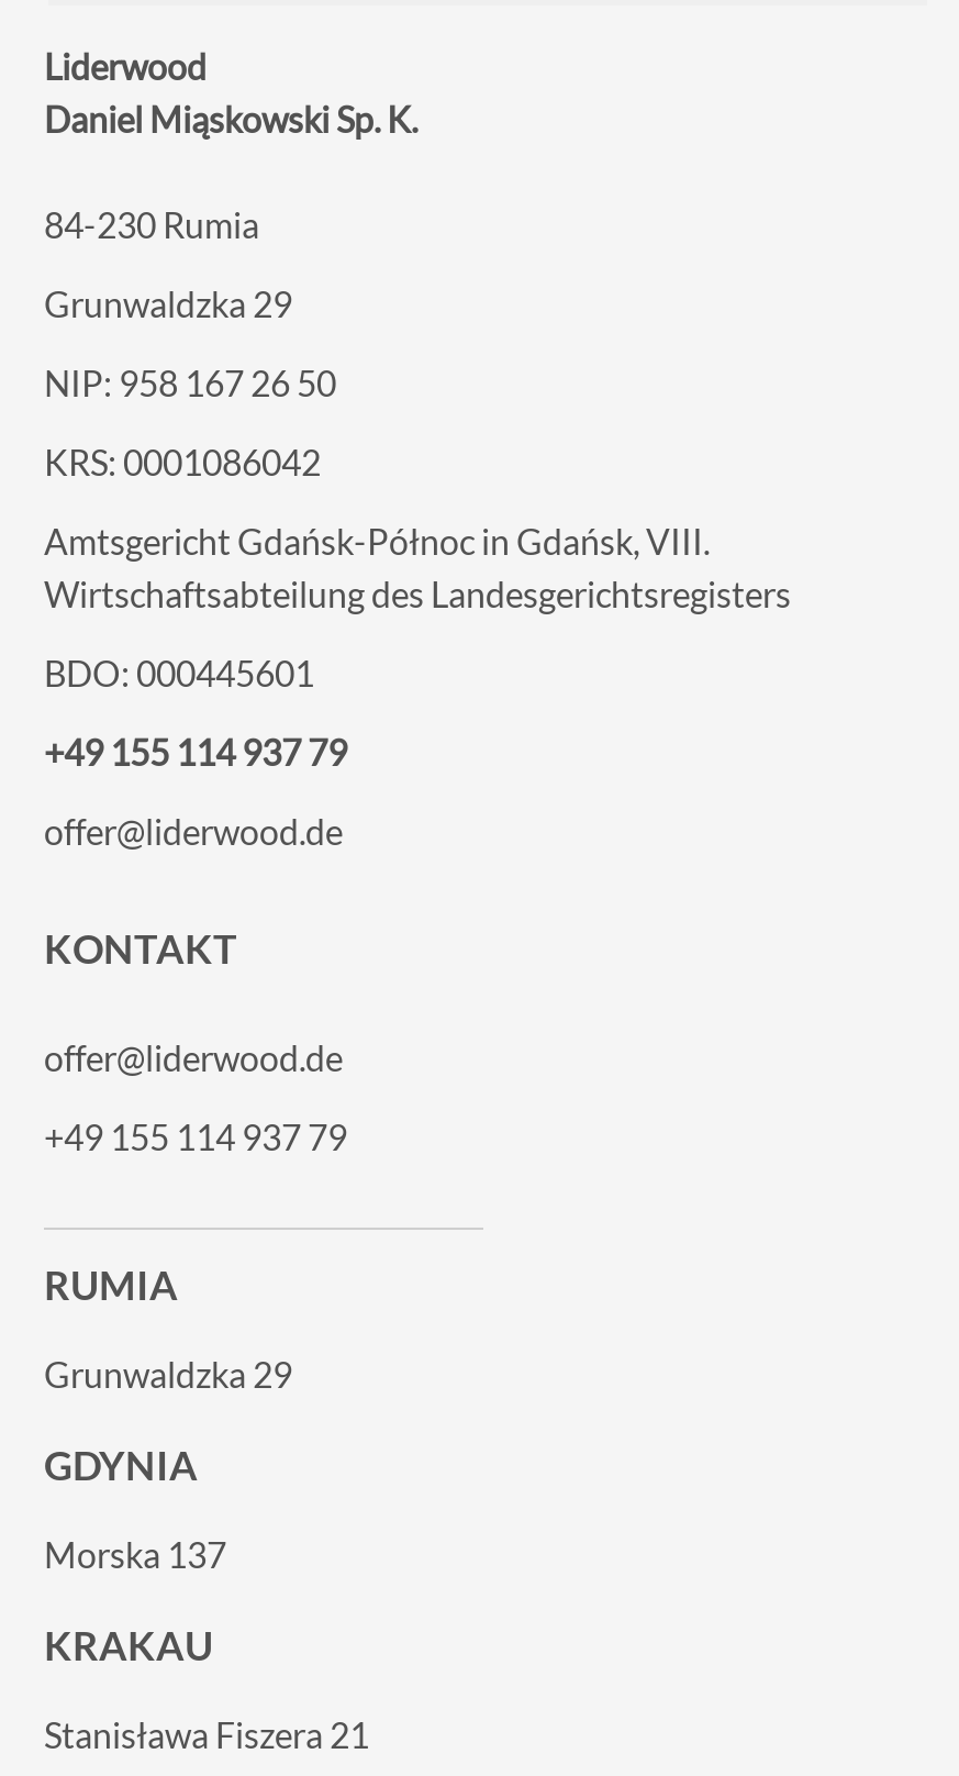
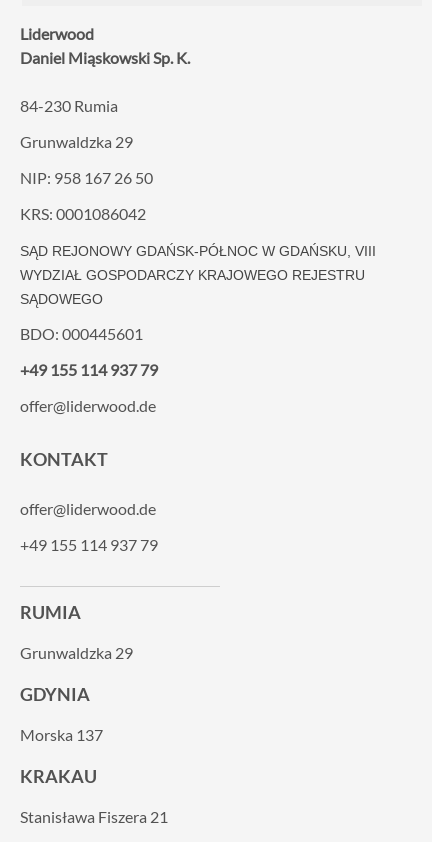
- Amtsgericht Gdańsk-Północ in Gdańsk, VIII.
- Wirtschaftsabteilung des Landesgerichtsregisters
+ SĄD REJONOWY GDAŃSK-PÓŁNOC W GDAŃSKU, VIII
+ WYDZIAŁ GOSPODARCZY KRAJOWEGO REJESTRU
+ SĄDOWEGO
